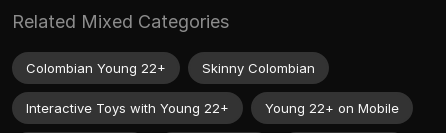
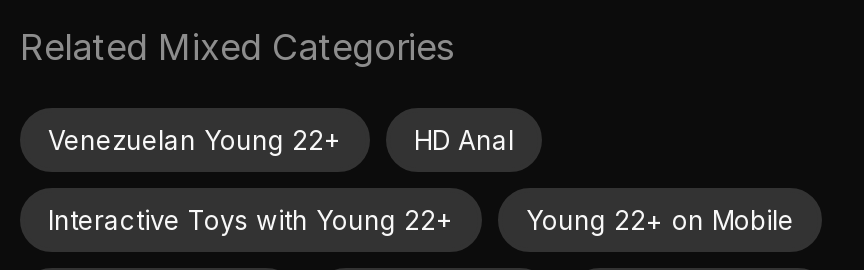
- Colombian Young 22+
- Skinny Colombian
+ Venezuelan Young 22+
+ HD Anal
